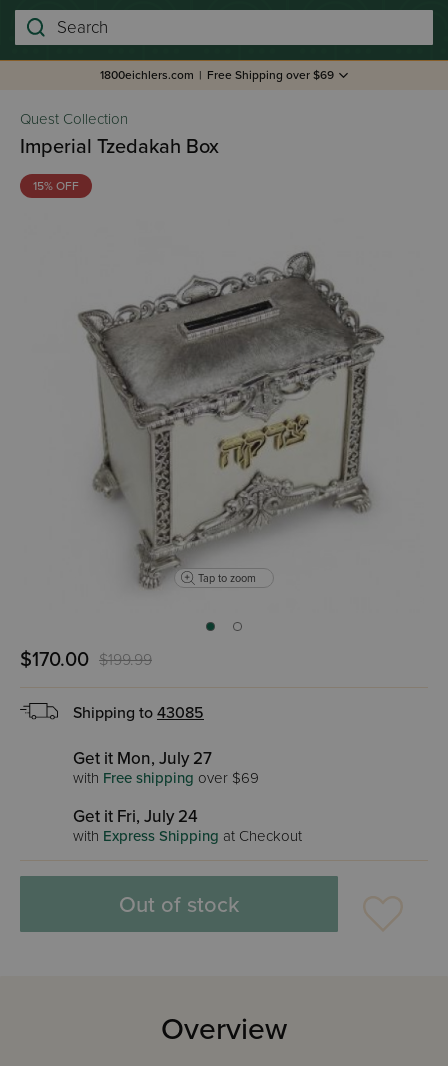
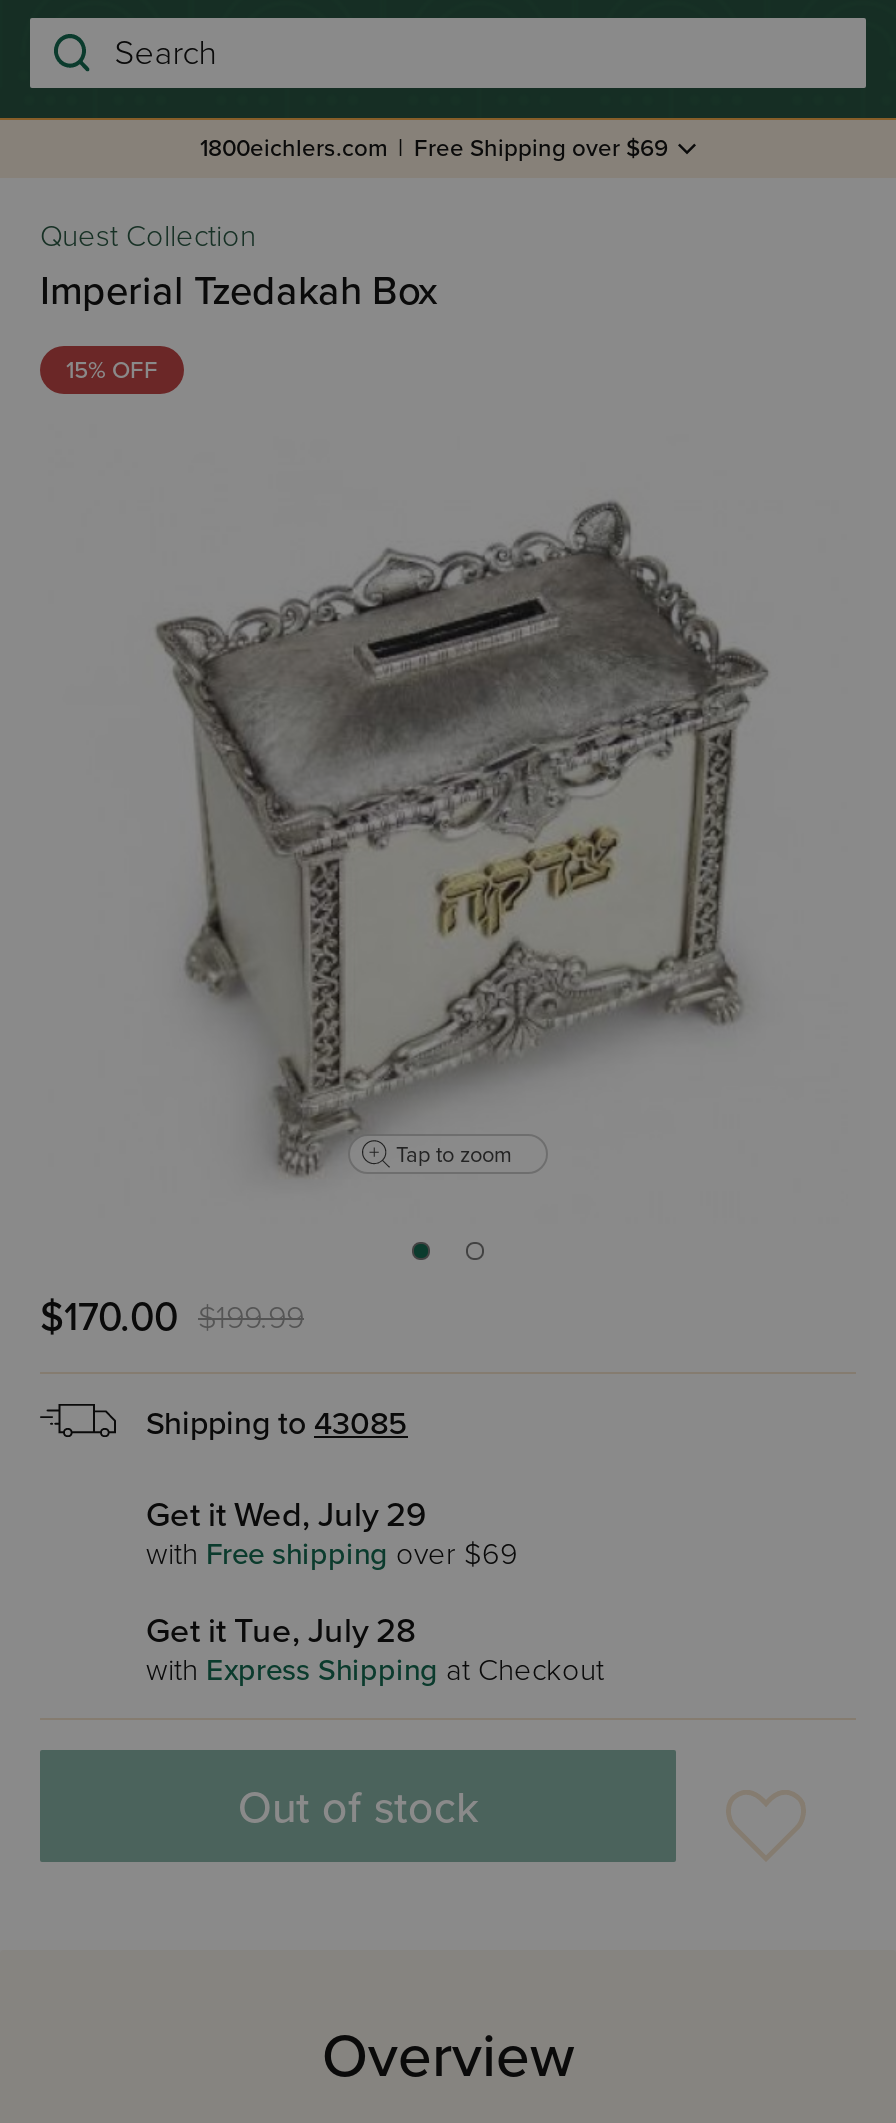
- Get it Mon, July 27
+ Get it Wed, July 29

- Get it Fri, July 24
+ Get it Tue, July 28
